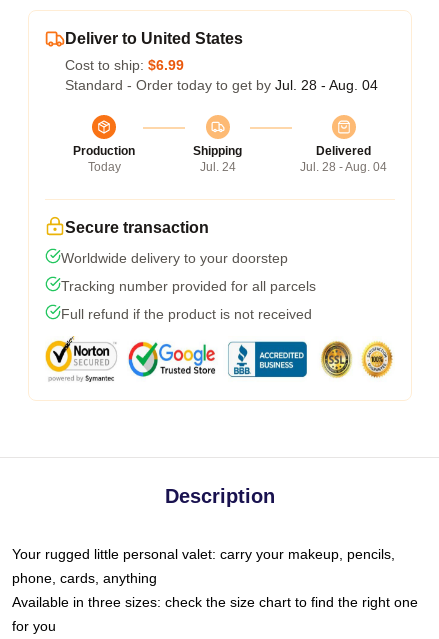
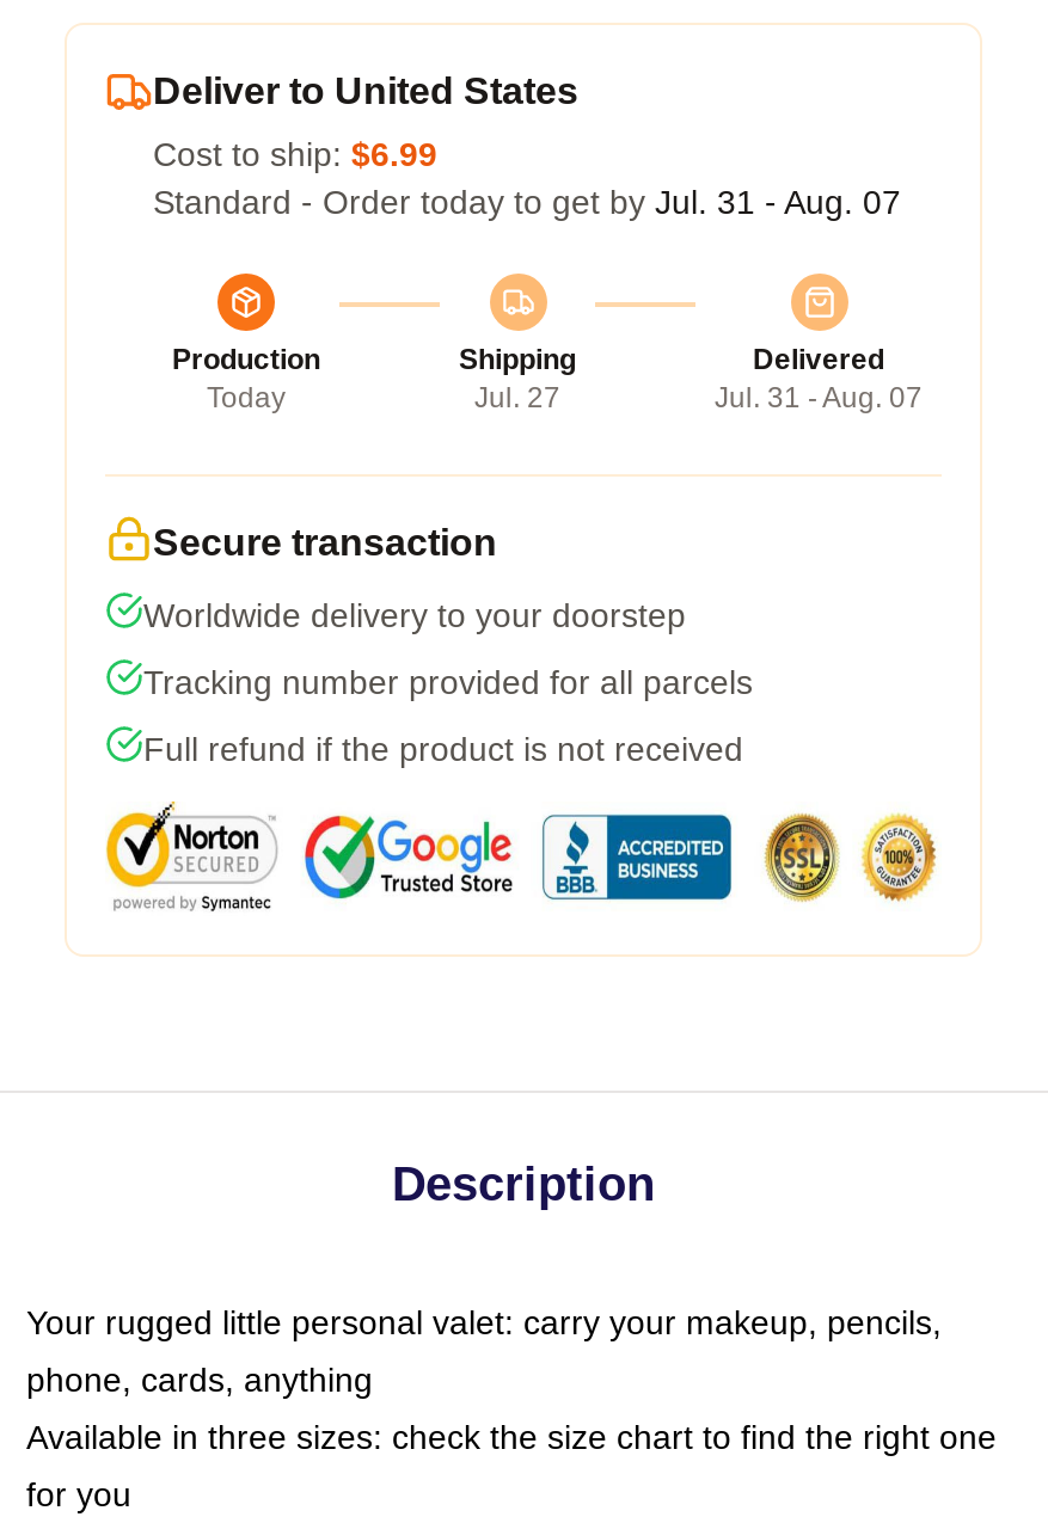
- Standard - Order today to get by Jul. 28 - Aug. 04
+ Standard - Order today to get by Jul. 31 - Aug. 07

- Jul. 24
+ Jul. 27

- Jul. 28 - Aug. 04
+ Jul. 31 - Aug. 07
